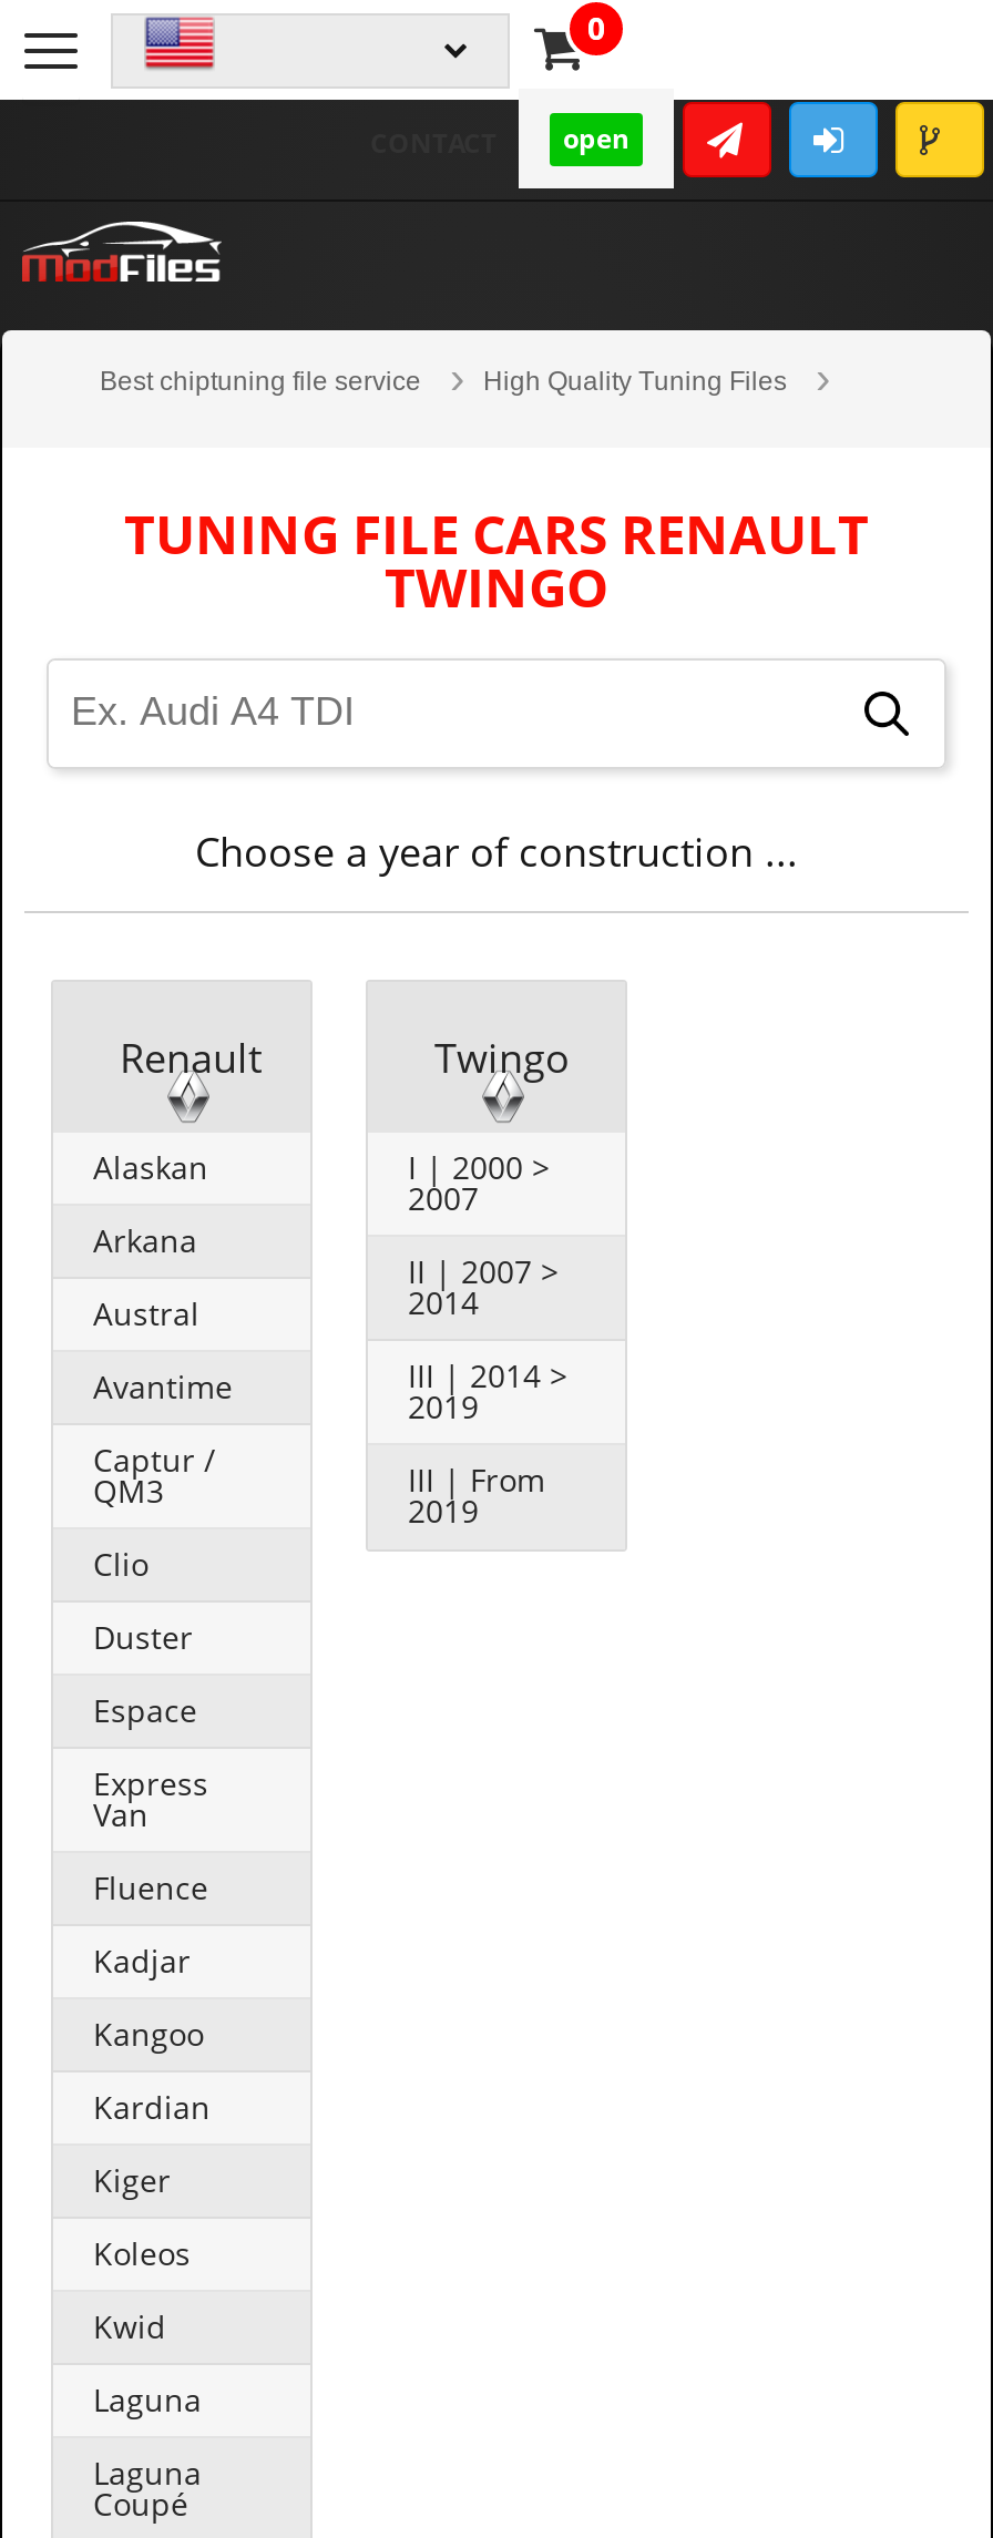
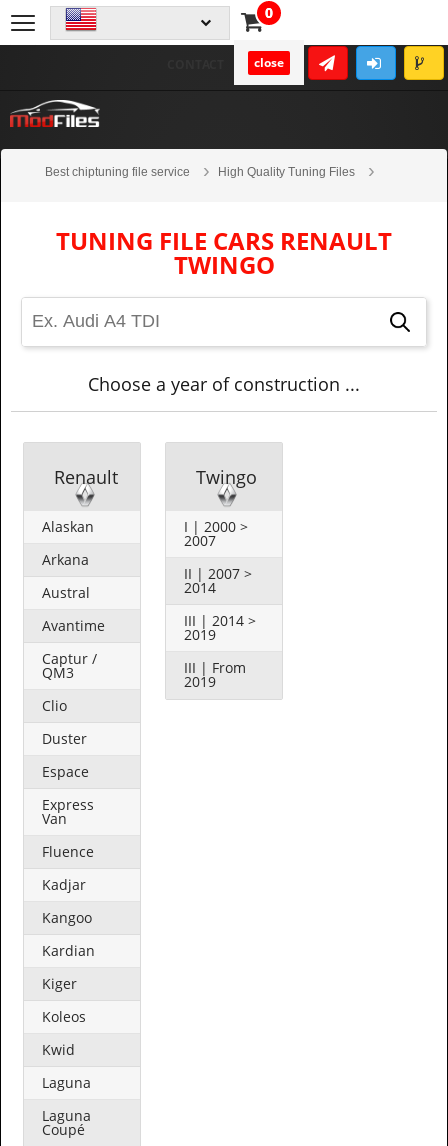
- open
+ close
